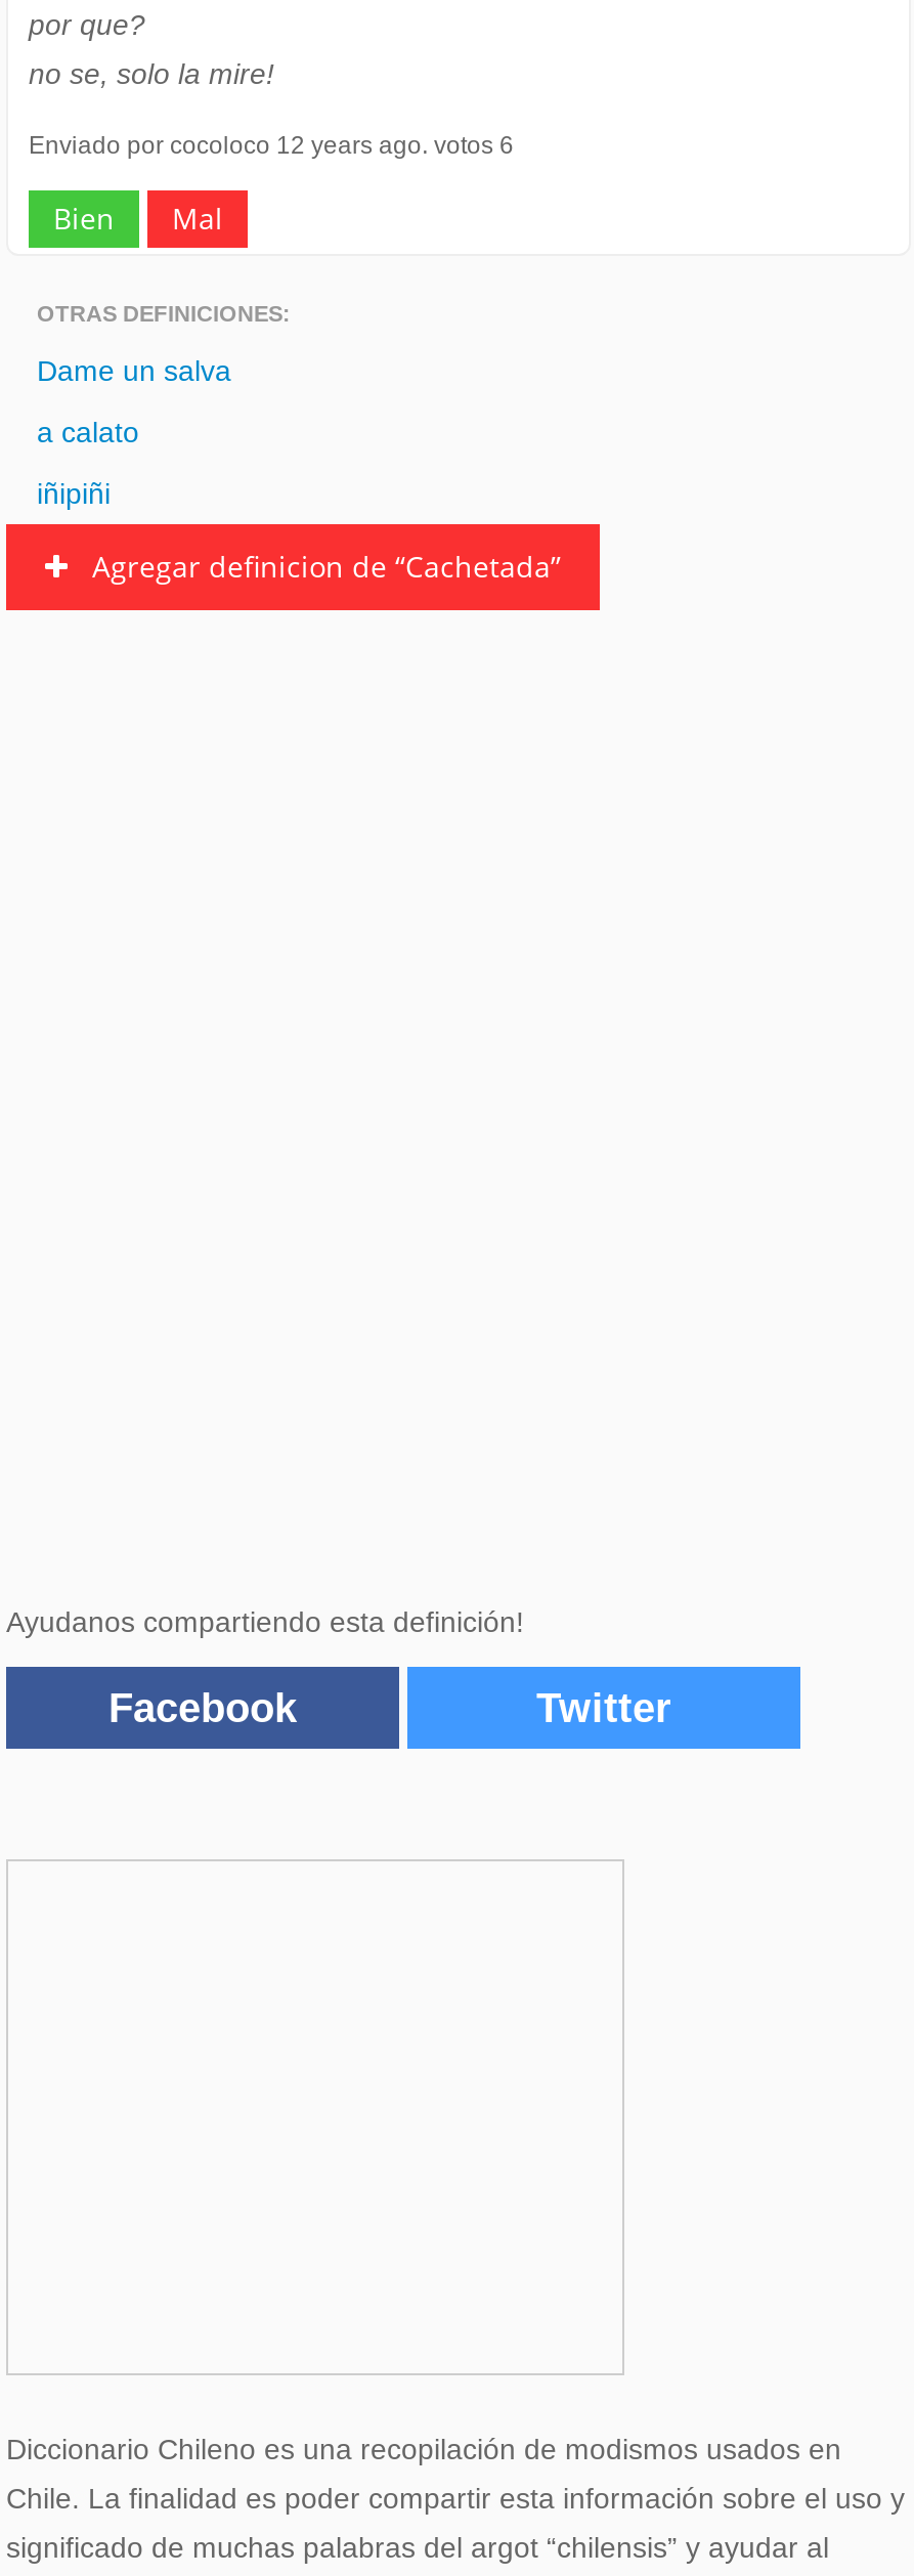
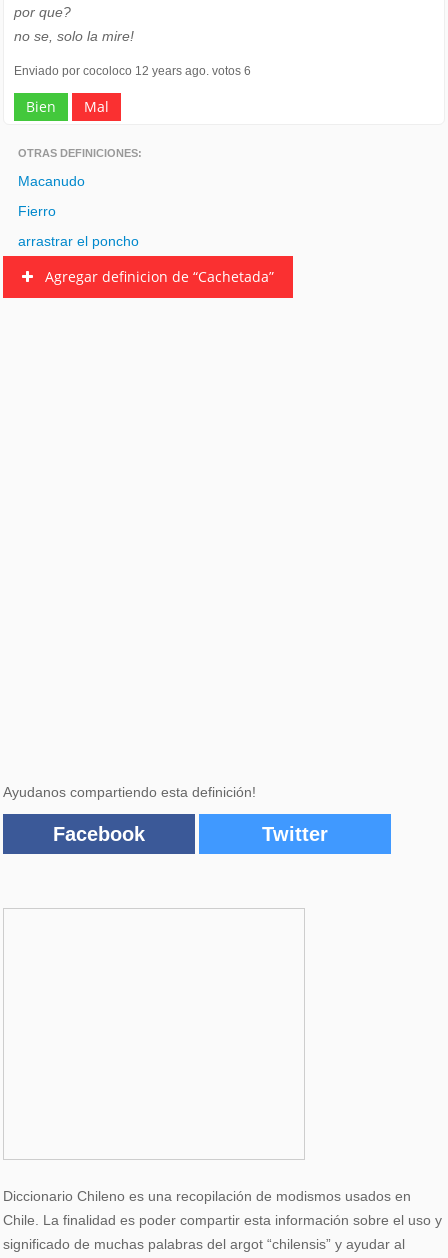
- Dame un salva
+ Macanudo

- a calato
+ Fierro

- iñipiñi
+ arrastrar el poncho
